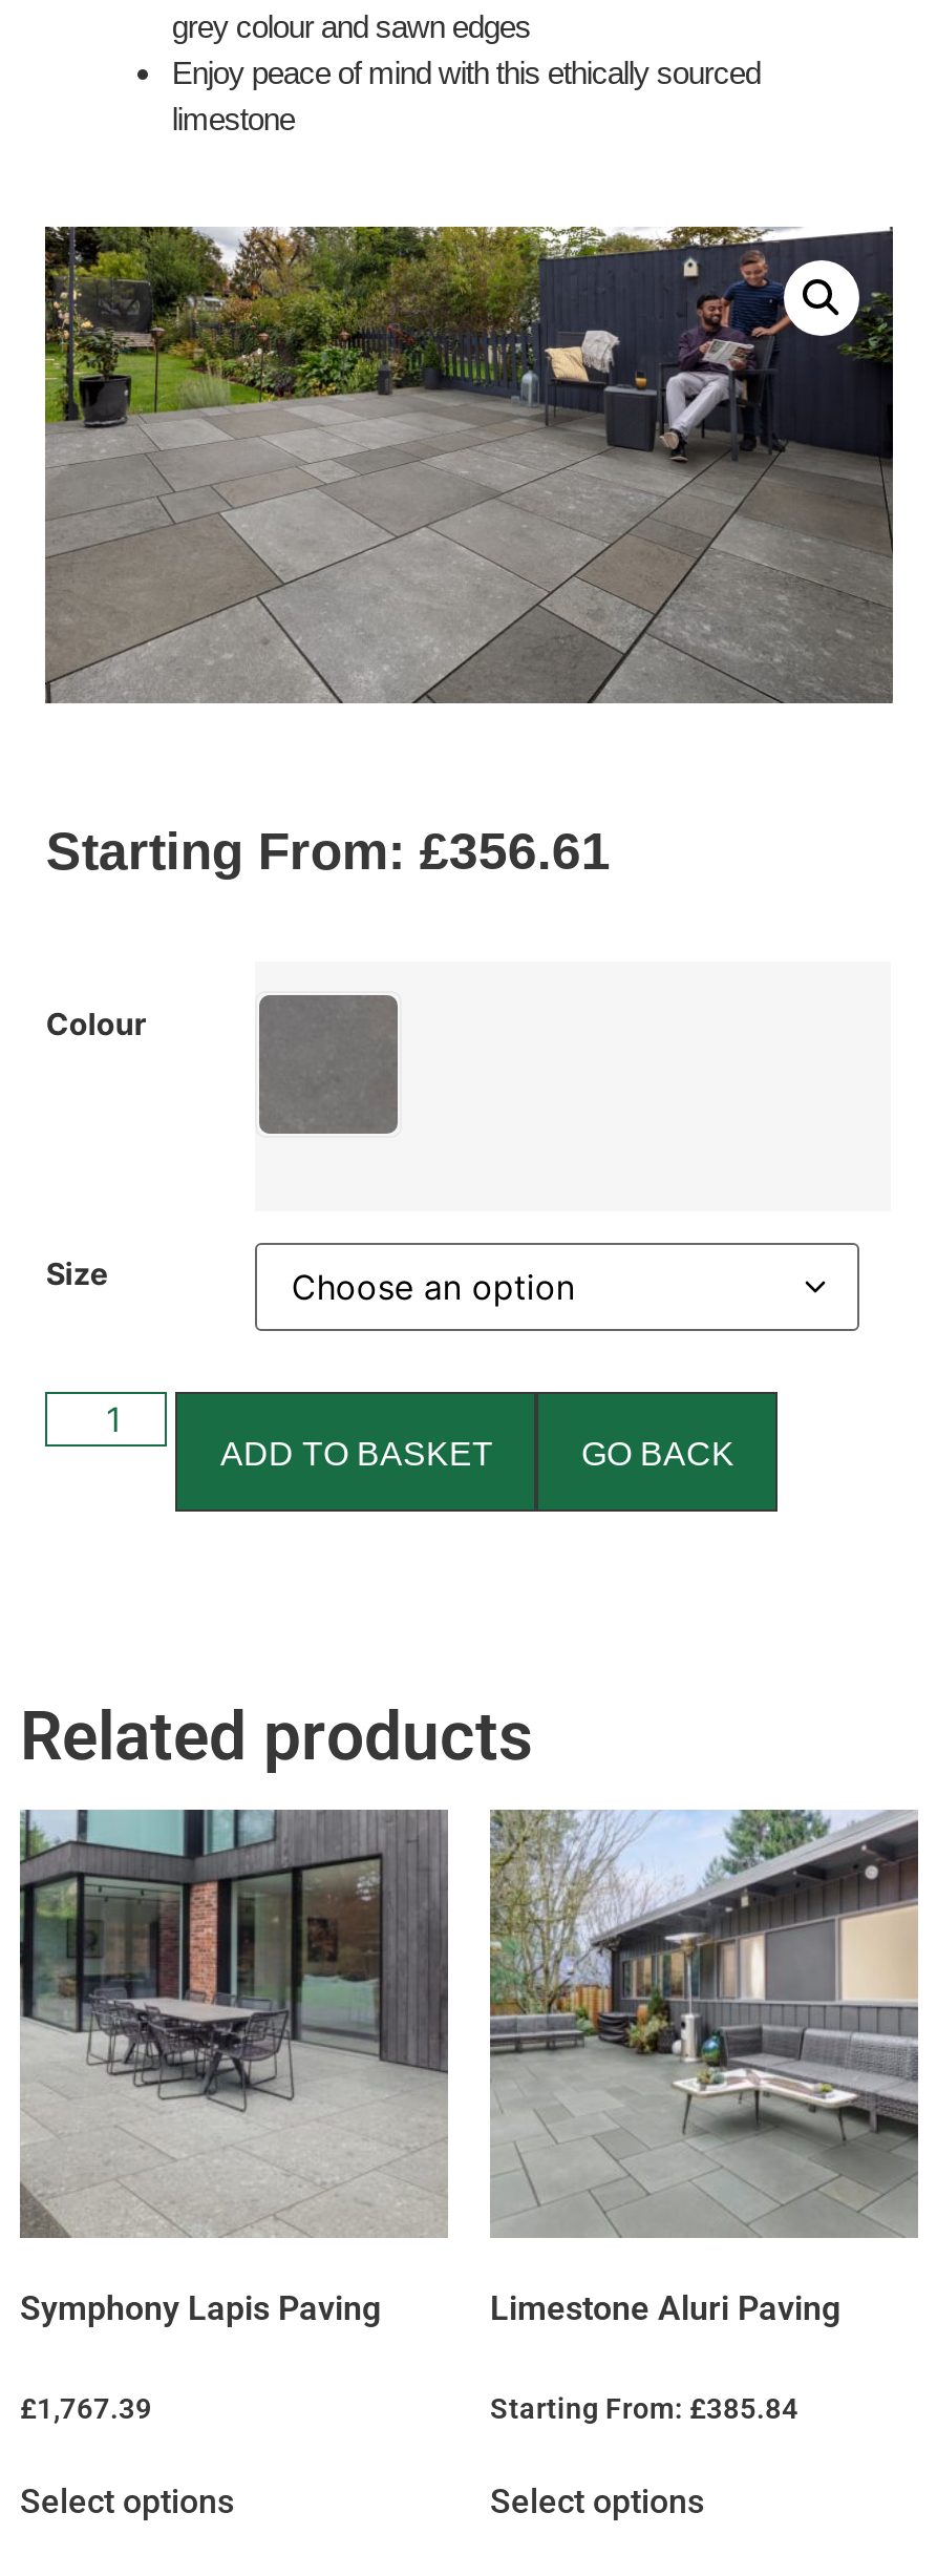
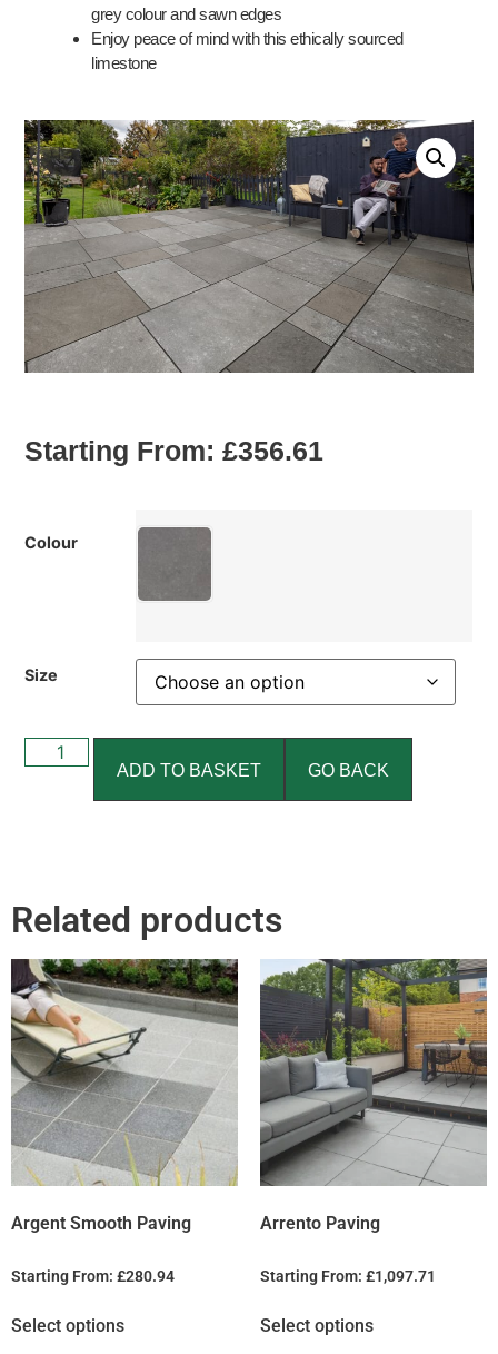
- [image]
- Symphony Lapis Paving
+ [image]
+ Argent Smooth Paving

- [image]
- Limestone Aluri Paving
+ [image]
+ Arrento Paving

- £1,767.39
+ Starting From: £280.94

- Starting From: £385.84
+ Starting From: £1,097.71
